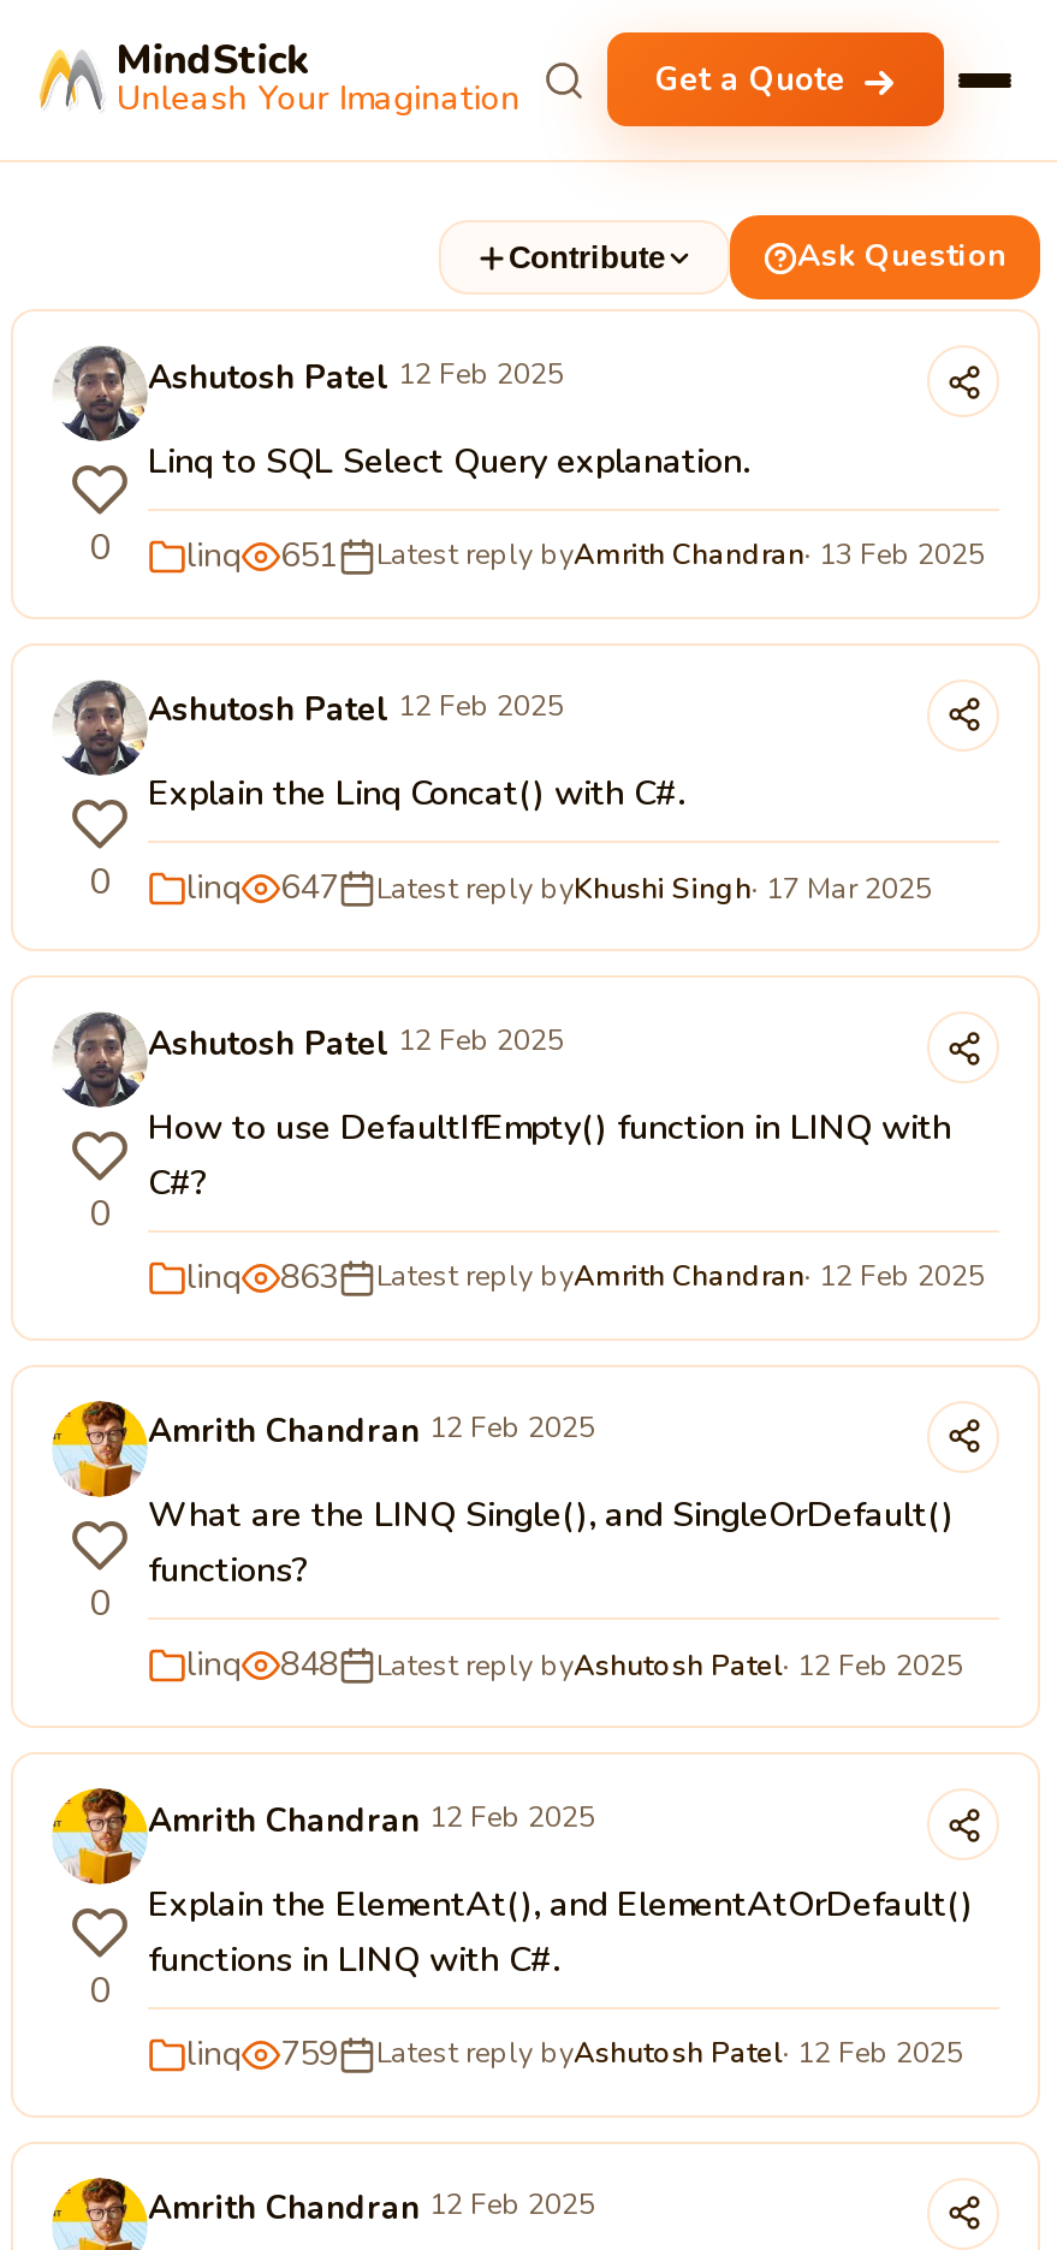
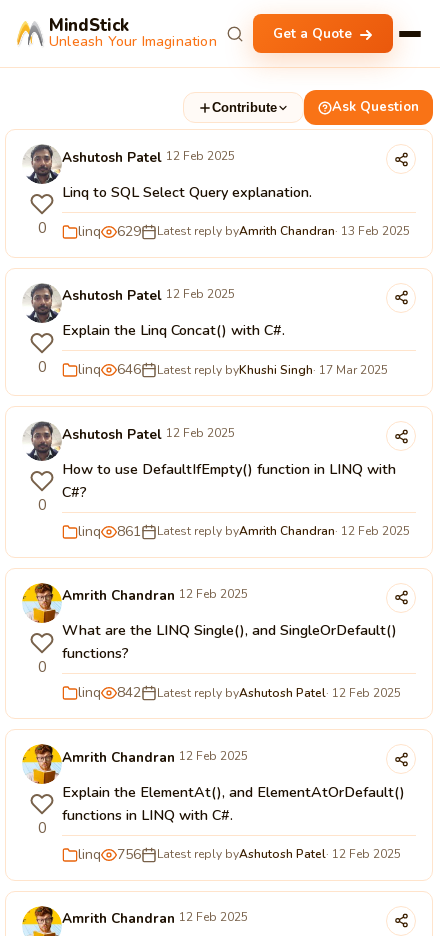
- 651
+ 629

- 647
+ 646

- 863
+ 861

- 848
+ 842

- 759
+ 756
